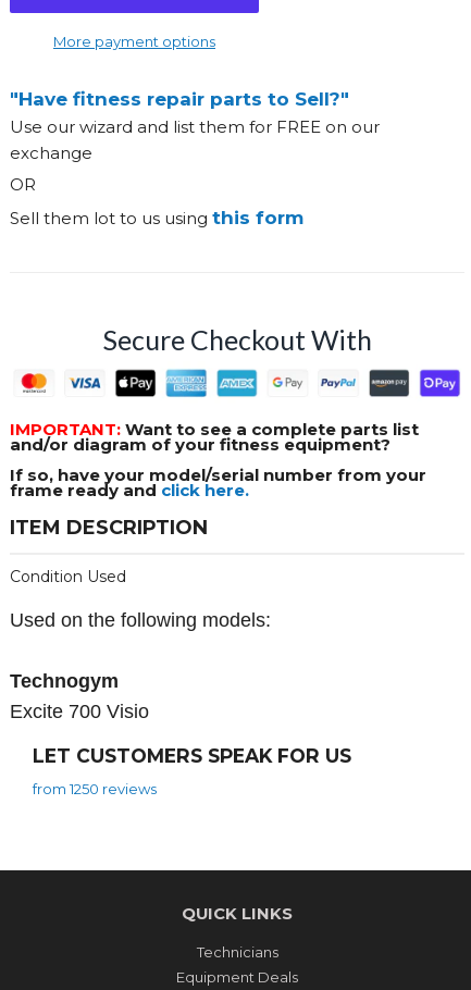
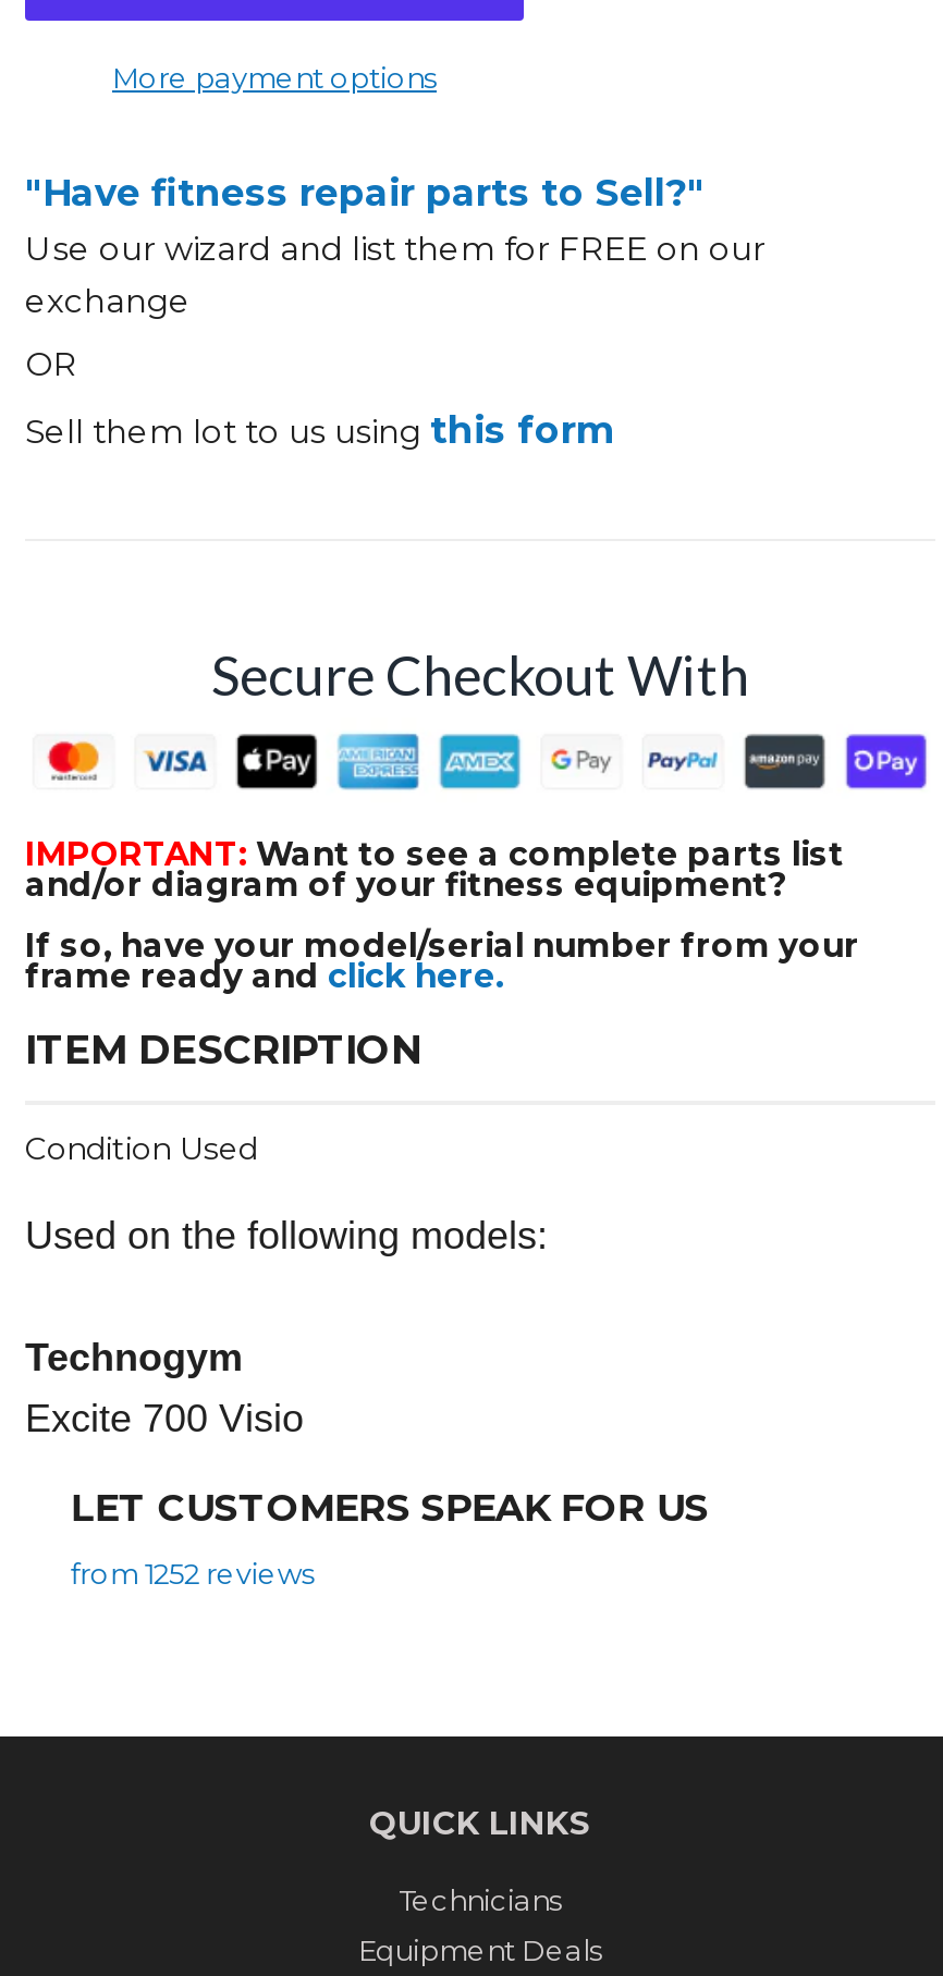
- from 1250 reviews
+ from 1252 reviews
